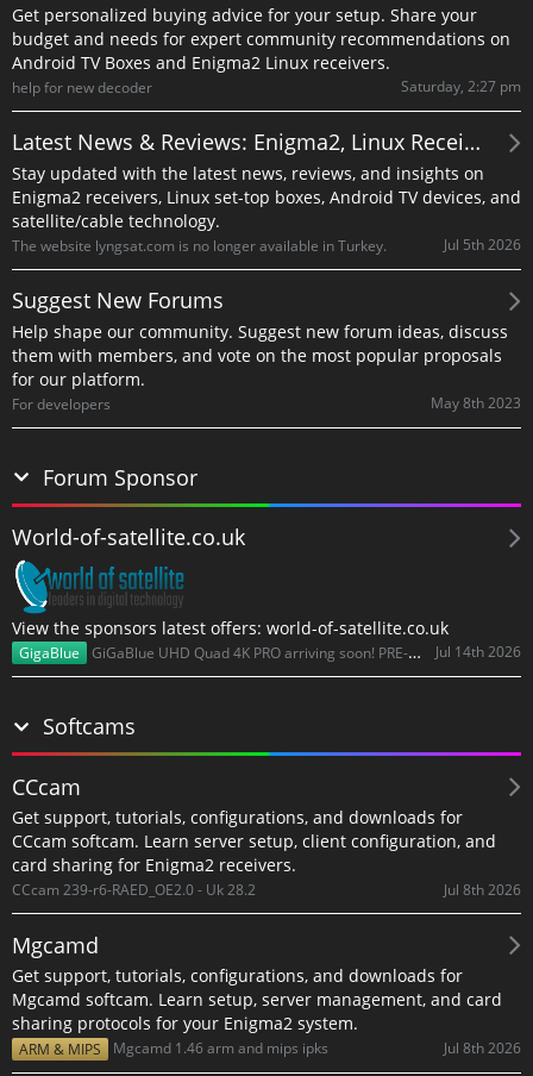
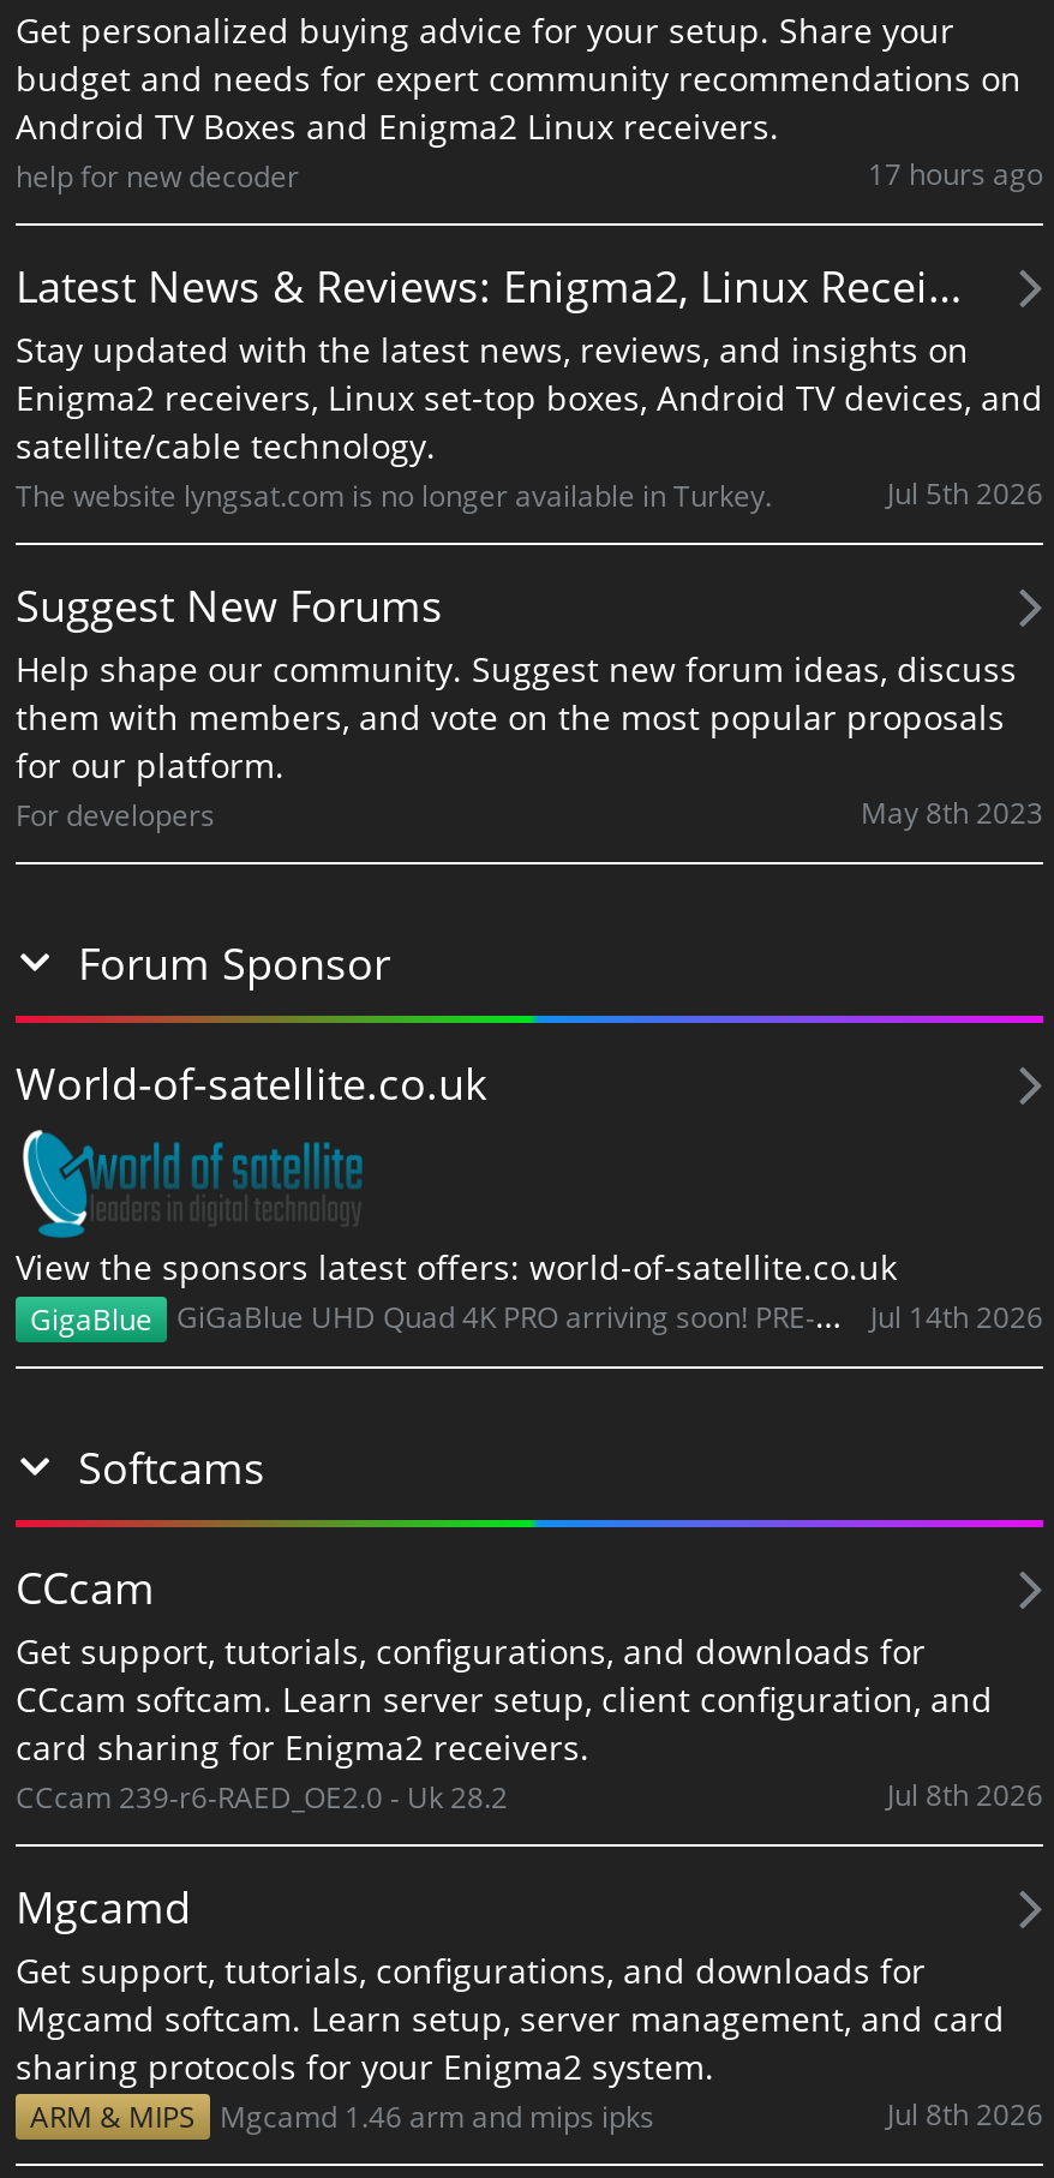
- Saturday, 2:27 pm
+ 17 hours ago
